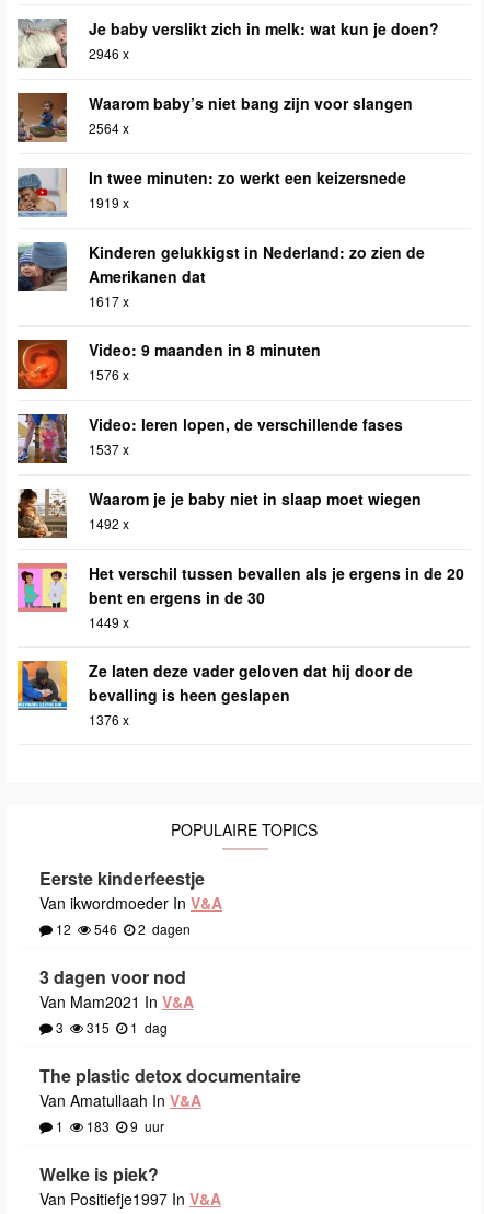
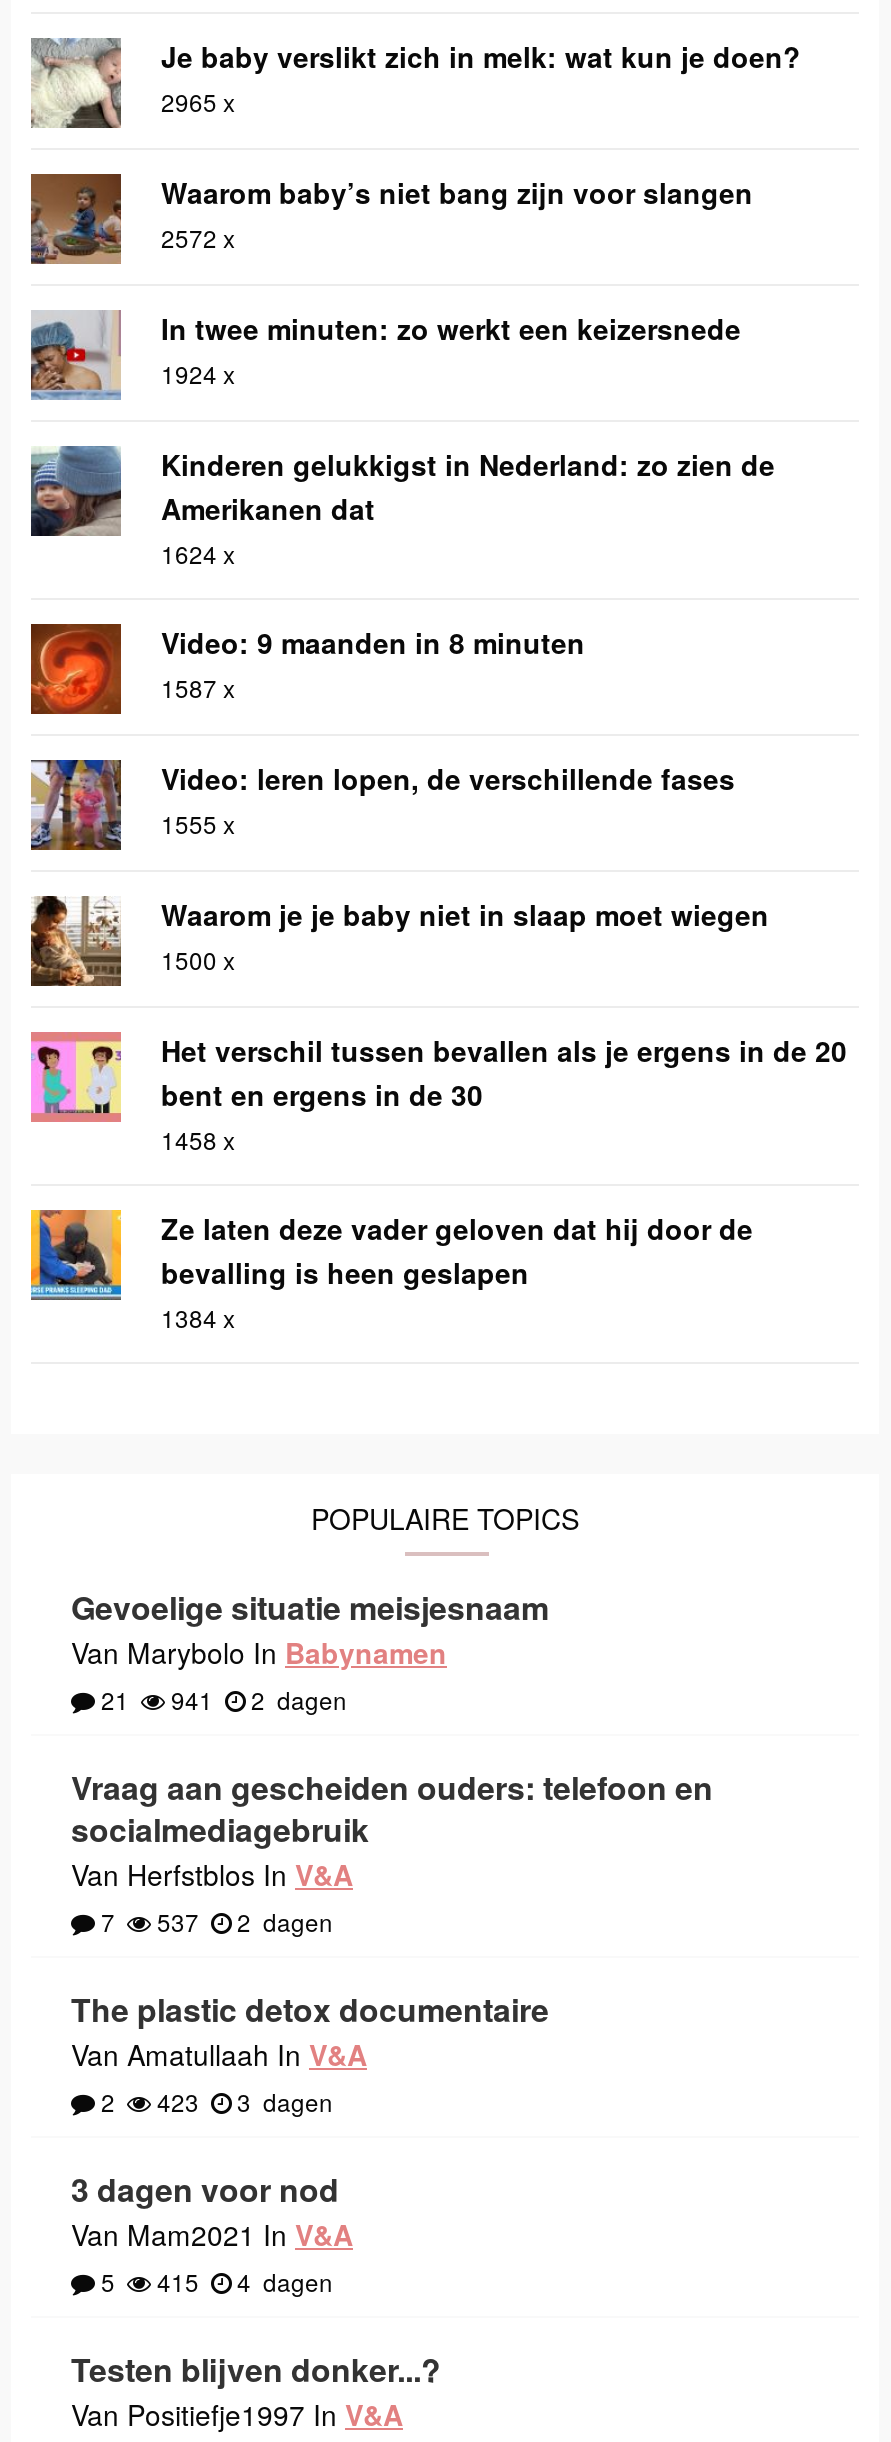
- 2946 x
+ 2965 x

- 2564 x
+ 2572 x

- 1919 x
+ 1924 x

- 1617 x
+ 1624 x

- 1576 x
+ 1587 x

- 1537 x
+ 1555 x

- 1492 x
+ 1500 x

- 1449 x
+ 1458 x

- 1376 x
+ 1384 x

- Eerste kinderfeestje
- Van ikwordmoeder In V&A
- 12
- 546
+ Gevoelige situatie meisjesnaam
+ Van Marybolo In Babynamen
+ 21
+ 941

+ Vraag aan gescheiden ouders: telefoon en
+ socialmediagebruik
+ Van Herfstblos In V&A
+ 7
+ 537
+ 2 dagen
+ 2
+ 423
+ 3 dagen

moved down: 3 dagen voor nod | Van Mam2021 In V&A

- 3
- 315
- 1 dag
- 1
- 183
- 9 uur
- Welke is piek?
+ 5
+ 415
+ 4 dagen
+ Testen blijven donker...?

moved up: The plastic detox documentaire | Van Amatullaah In V&A
